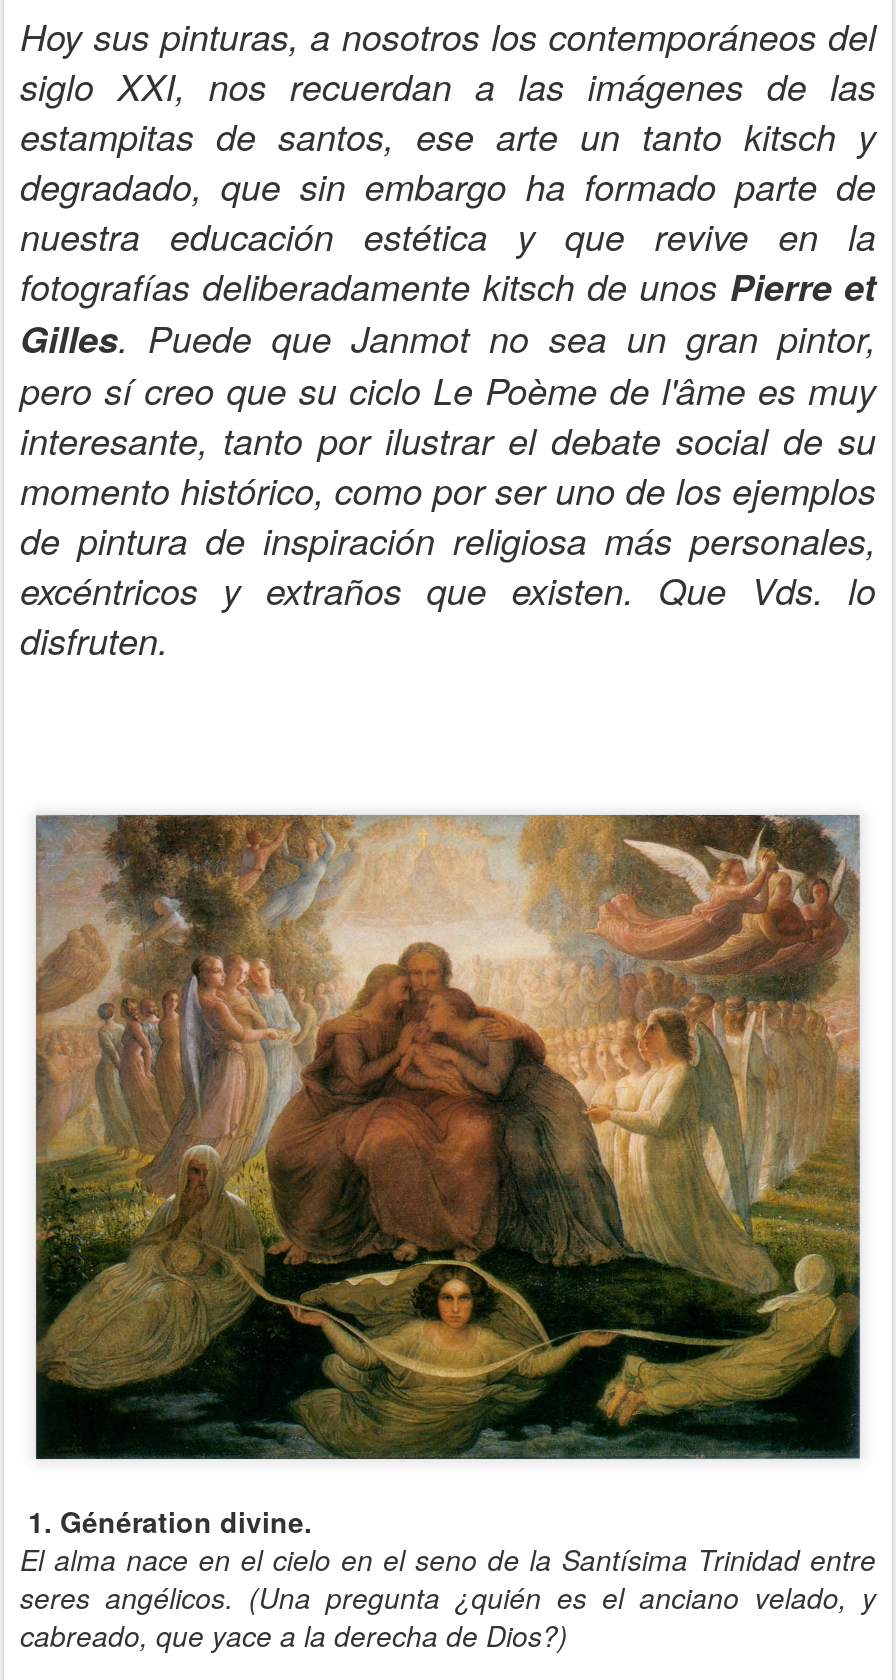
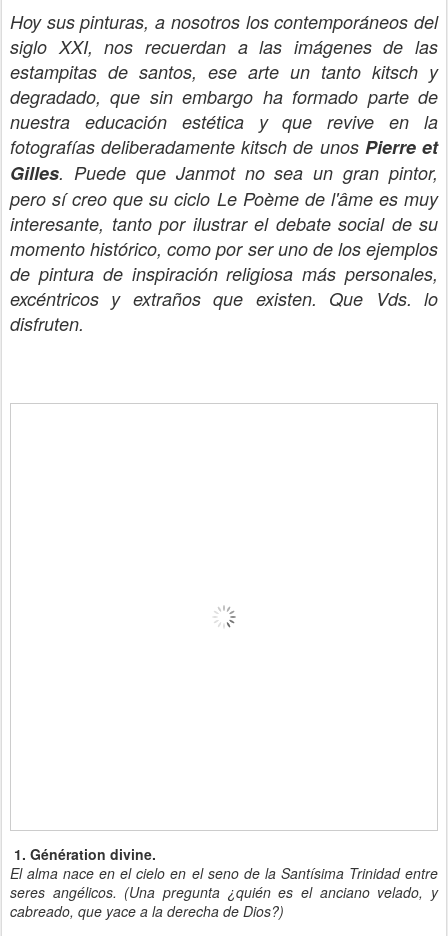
- [image]
